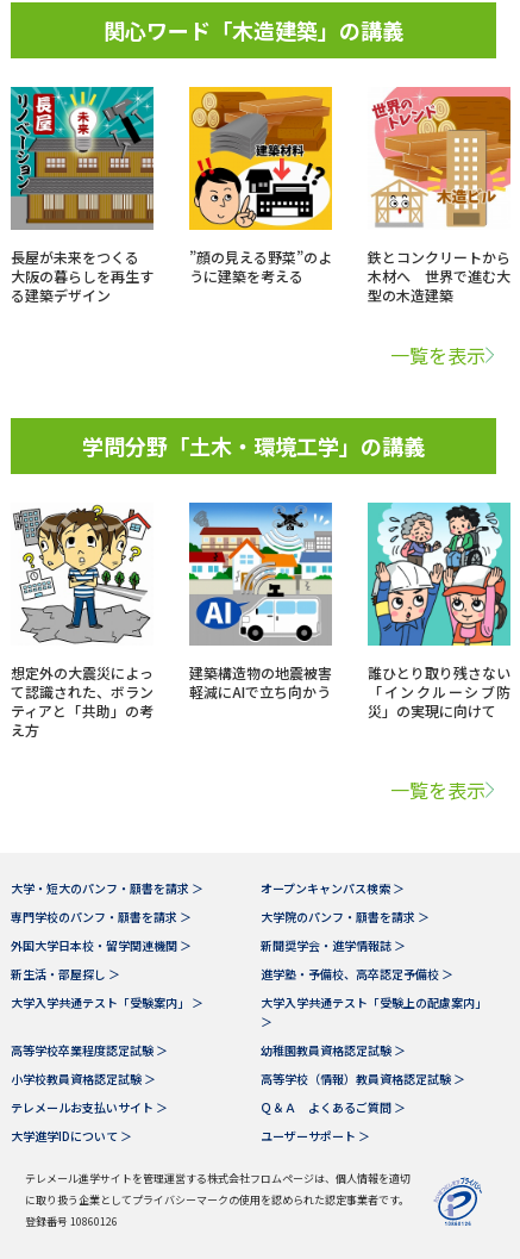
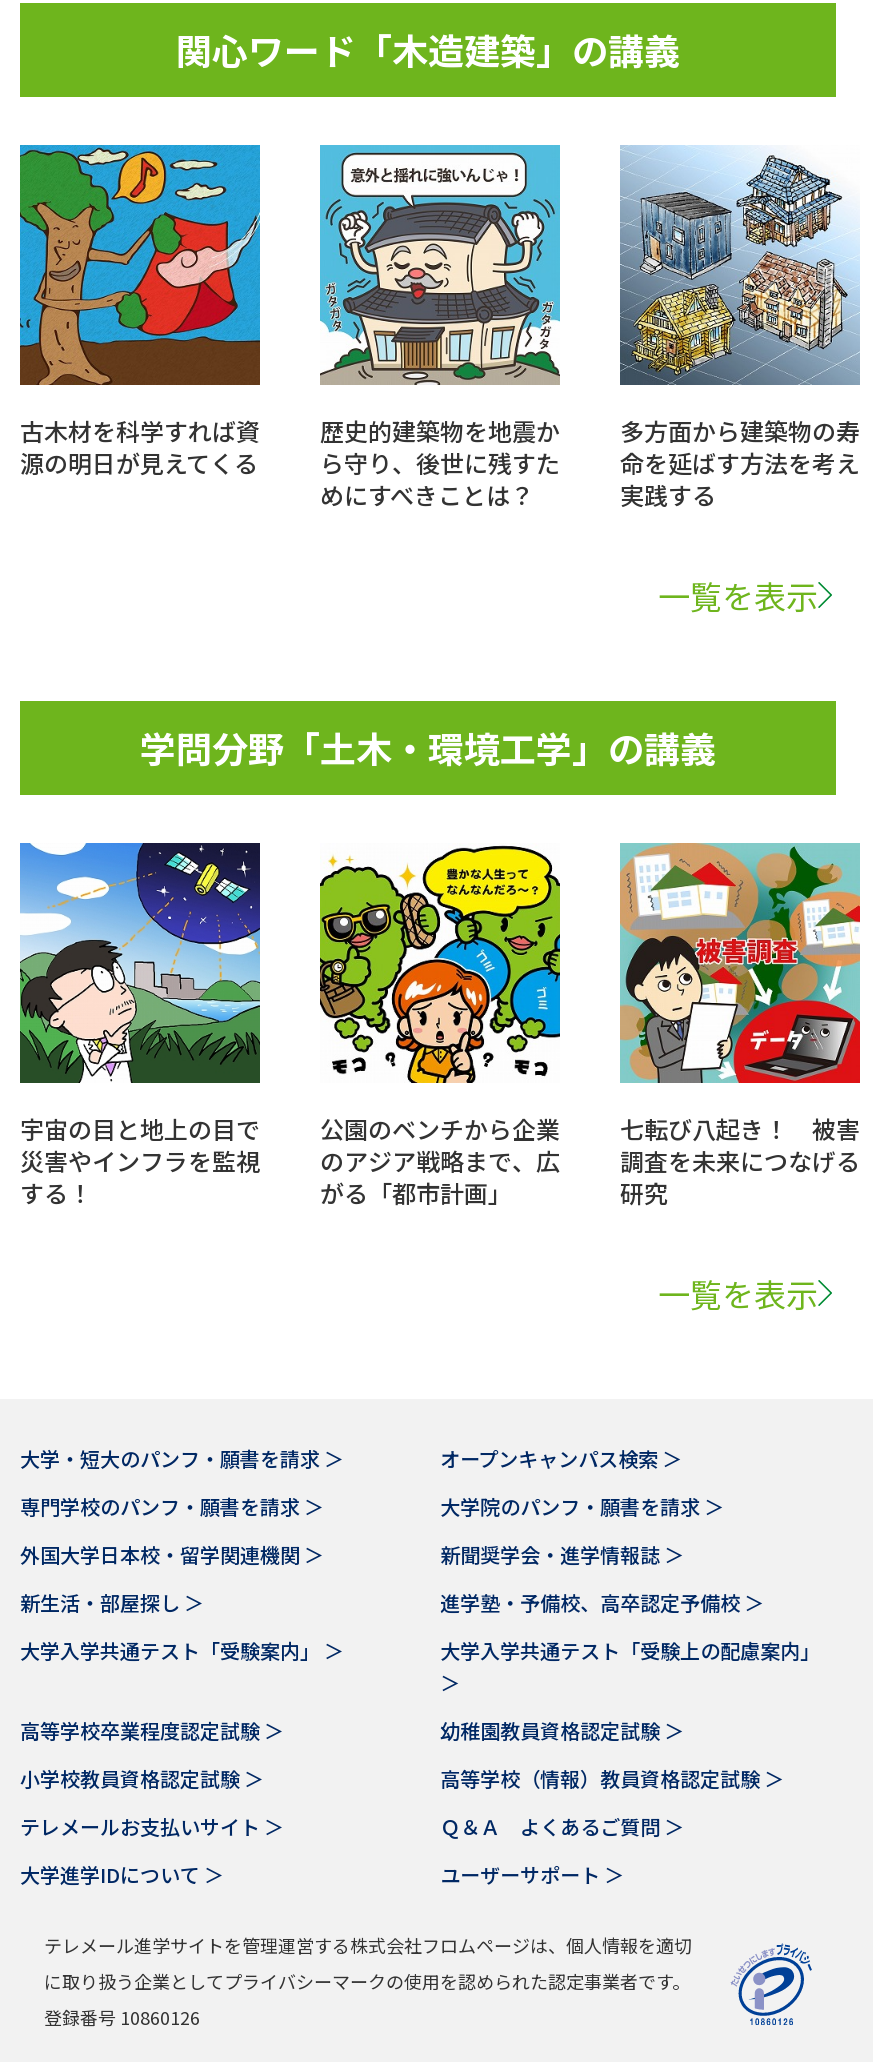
- [image]
- 長屋が未来をつくる
- 大阪の暮らしを再生す
- る建築デザイン
+ [image]
+ 古木材を科学すれば資
+ 源の明日が見えてくる

- [image]
- ”顔の見える野菜”のよ
- うに建築を考える
+ [image]
+ 歴史的建築物を地震か
+ ら守り、後世に残すた
+ めにすべきことは？

- [image]
- 鉄とコンクリートから
- 木材へ 世界で進む大
- 型の木造建築
+ [image]
+ 多方面から建築物の寿
+ 命を延ばす方法を考え
+ 実践する

- [image]
- 想定外の大震災によっ
- て認識された、ボラン
- ティアと「共助」の考
- え方
+ [image]
+ 宇宙の目と地上の目で
+ 災害やインフラを監視
+ する！

- [image]
- 建築構造物の地震被害
- 軽減にAIで立ち向かう
+ [image]
+ 公園のベンチから企業
+ のアジア戦略まで、広
+ がる「都市計画」

- [image]
- 誰ひとり取り残さない
- 「インクルーシブ防
- 災」の実現に向けて
+ [image]
+ 七転び八起き！ 被害
+ 調査を未来につなげる
+ 研究
